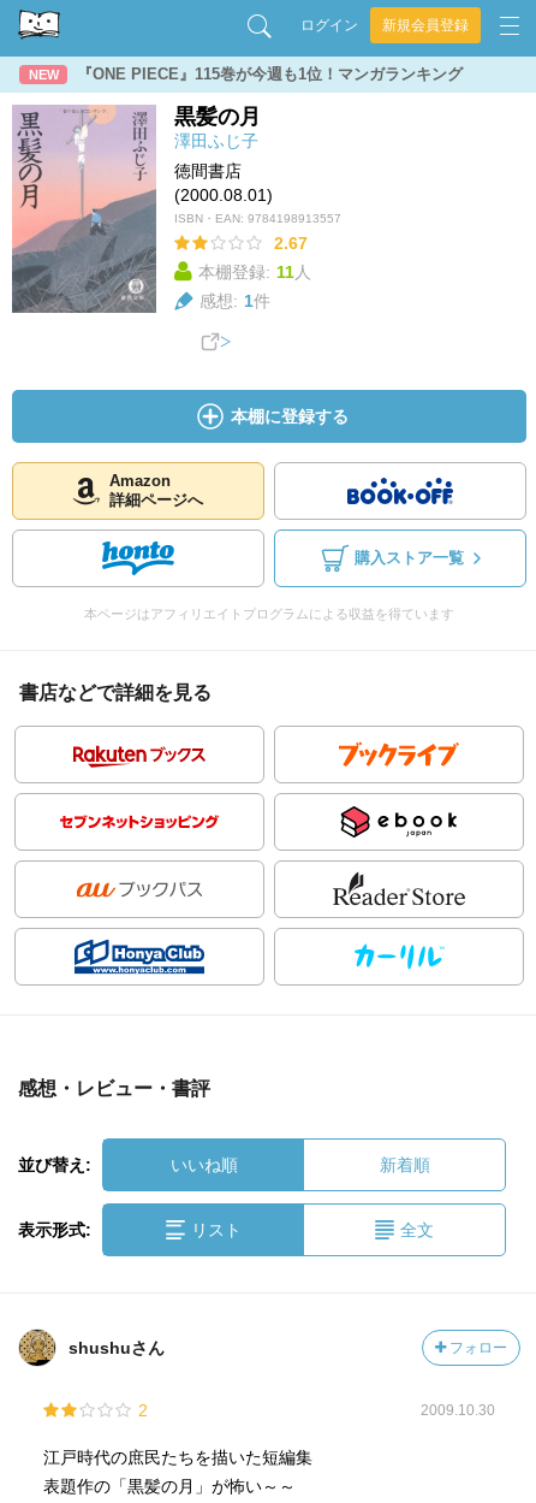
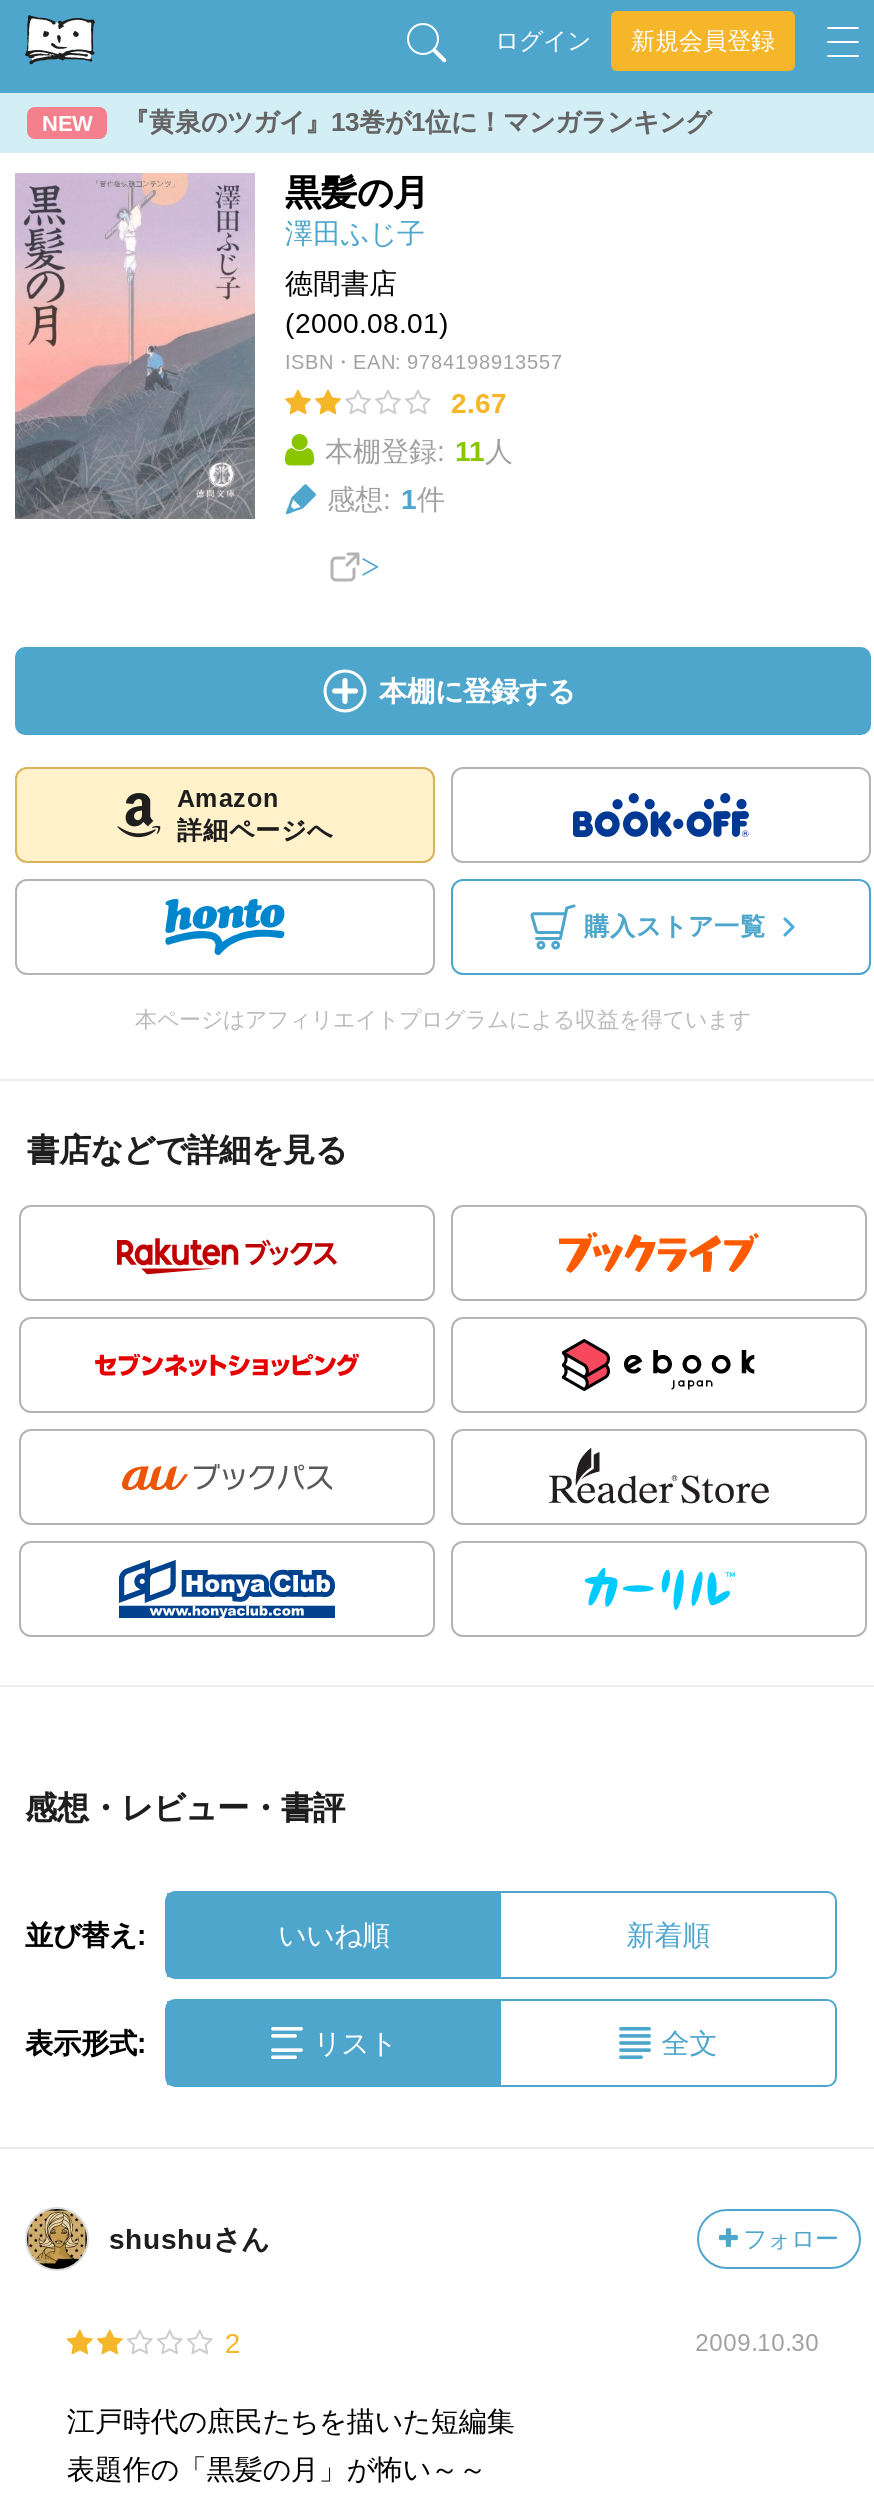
- 『ONE PIECE』115巻が今週も1位！マンガランキング
+ 『黄泉のツガイ』13巻が1位に！マンガランキング
